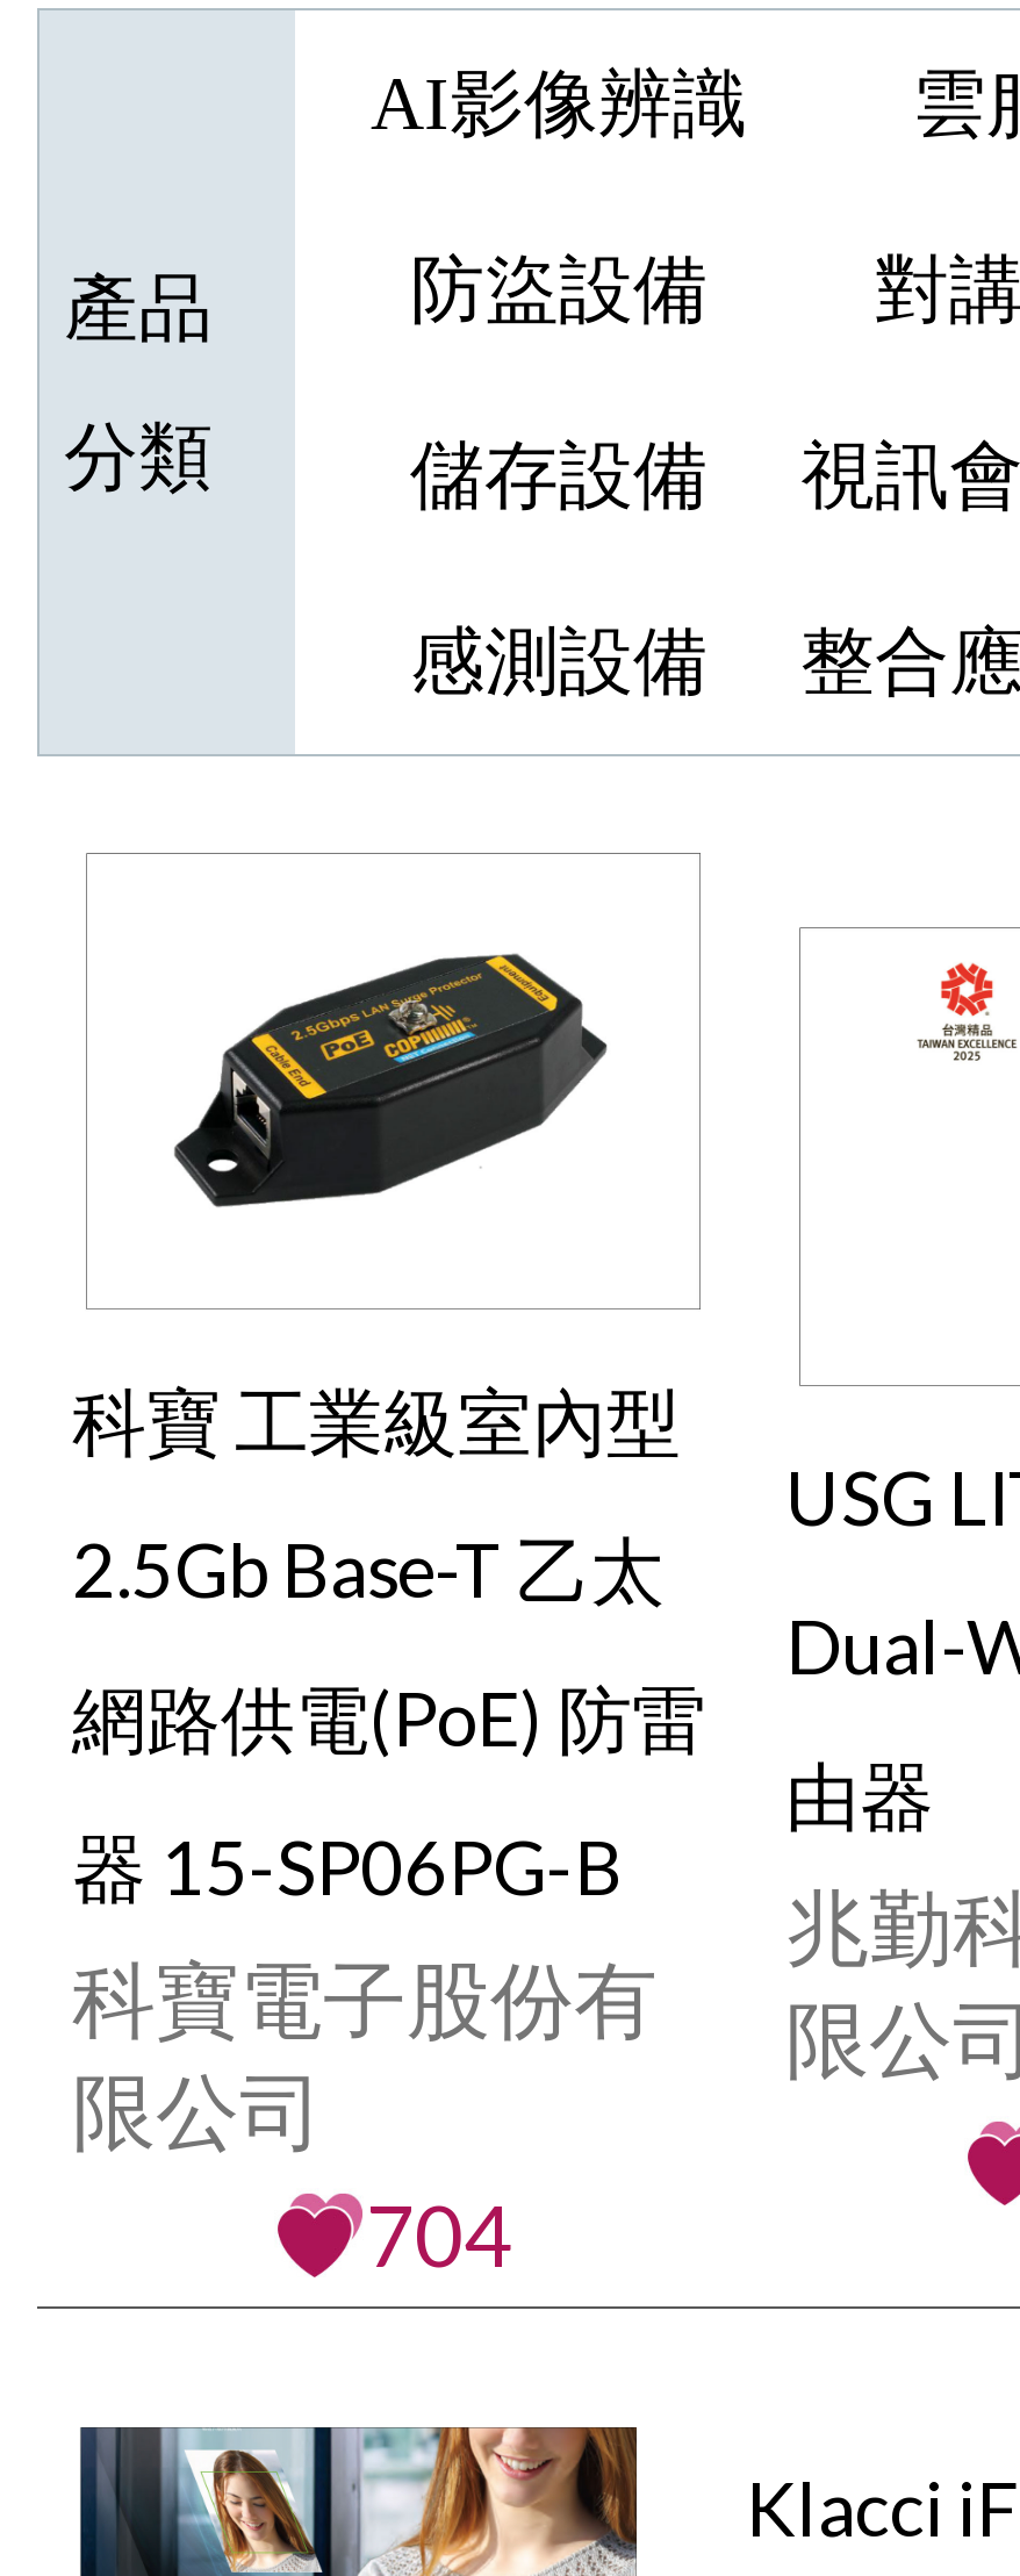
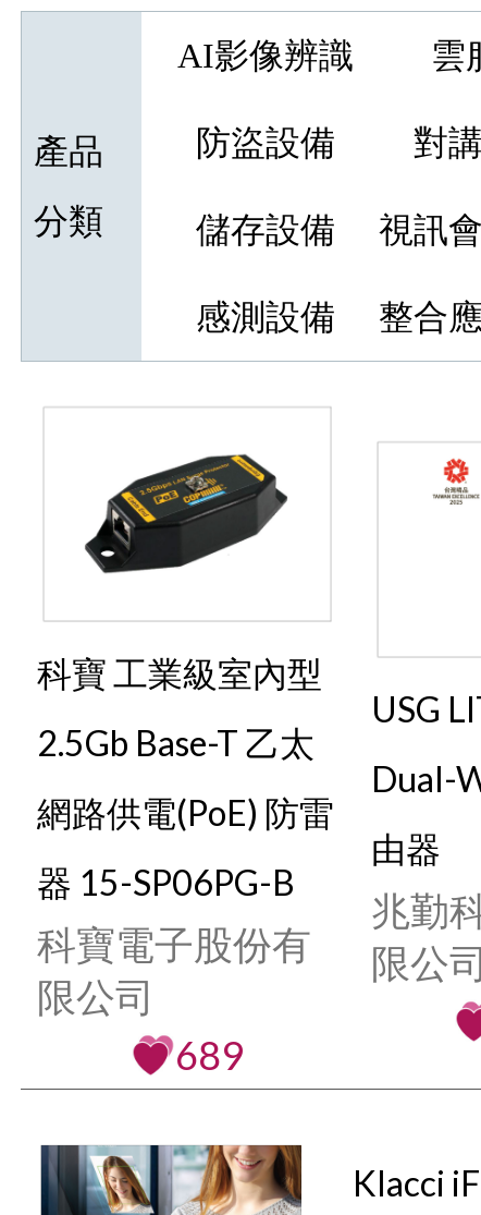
- 704
+ 689
